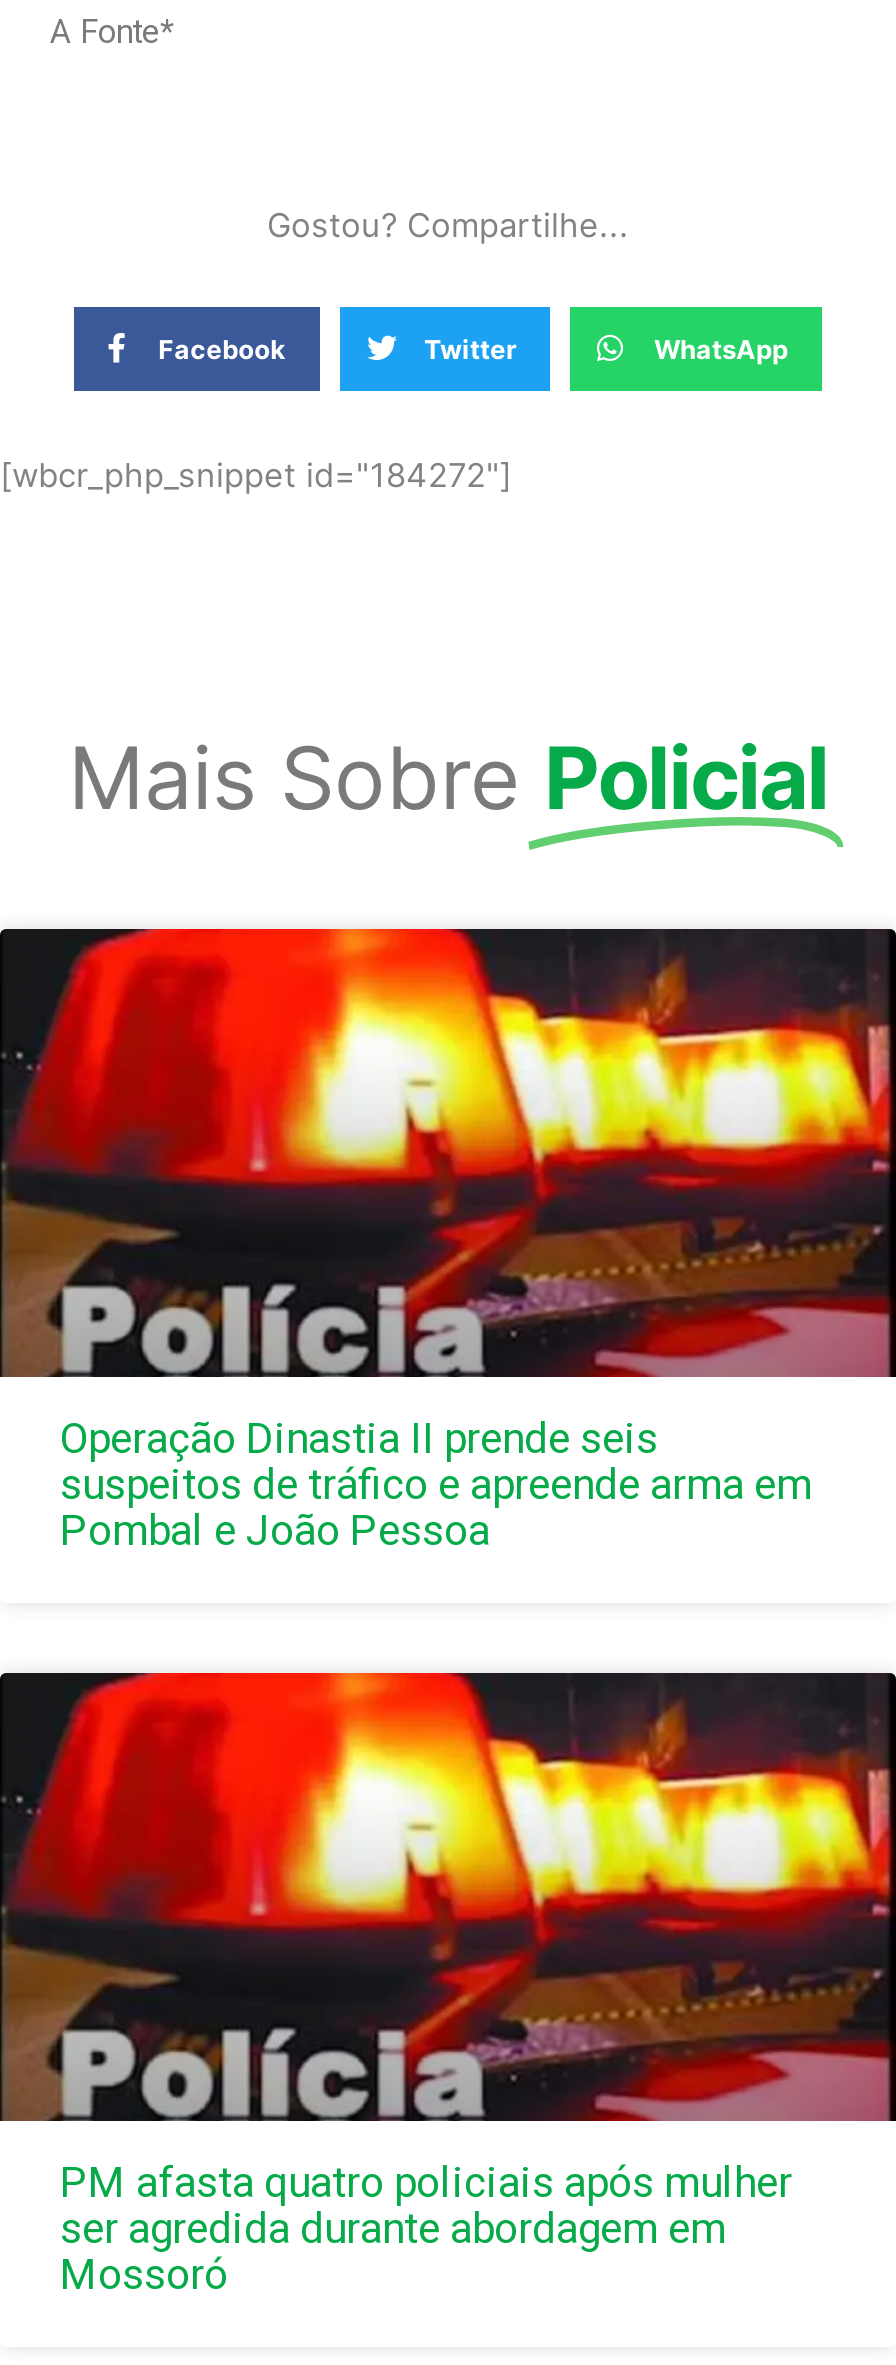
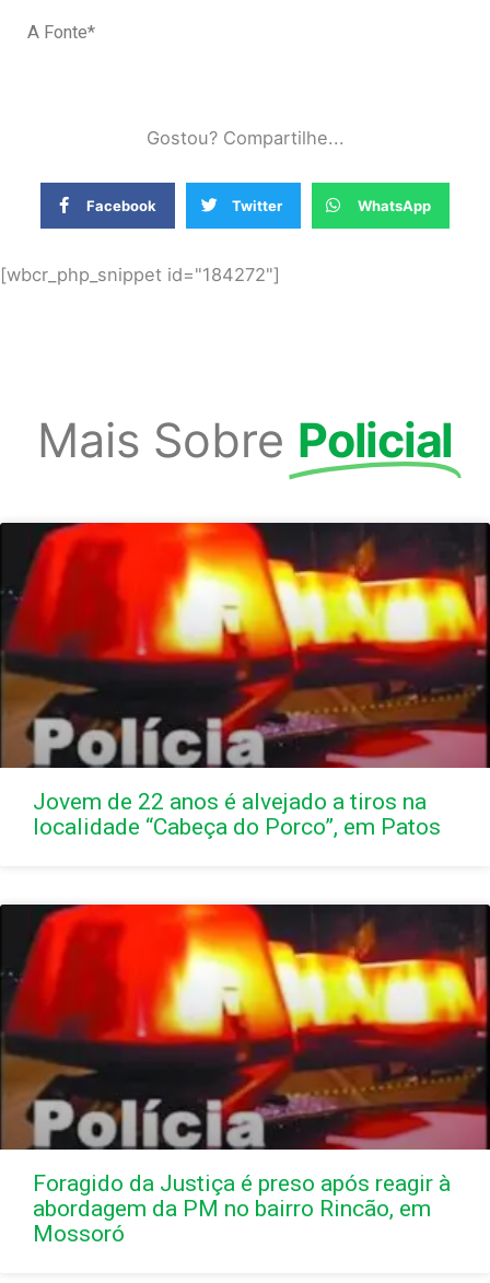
- Operação Dinastia II prende seis
- suspeitos de tráfico e apreende arma em
- Pombal e João Pessoa
+ Jovem de 22 anos é alvejado a tiros na
+ localidade “Cabeça do Porco”, em Patos

- PM afasta quatro policiais após mulher
- ser agredida durante abordagem em
+ Foragido da Justiça é preso após reagir à
+ abordagem da PM no bairro Rincão, em
